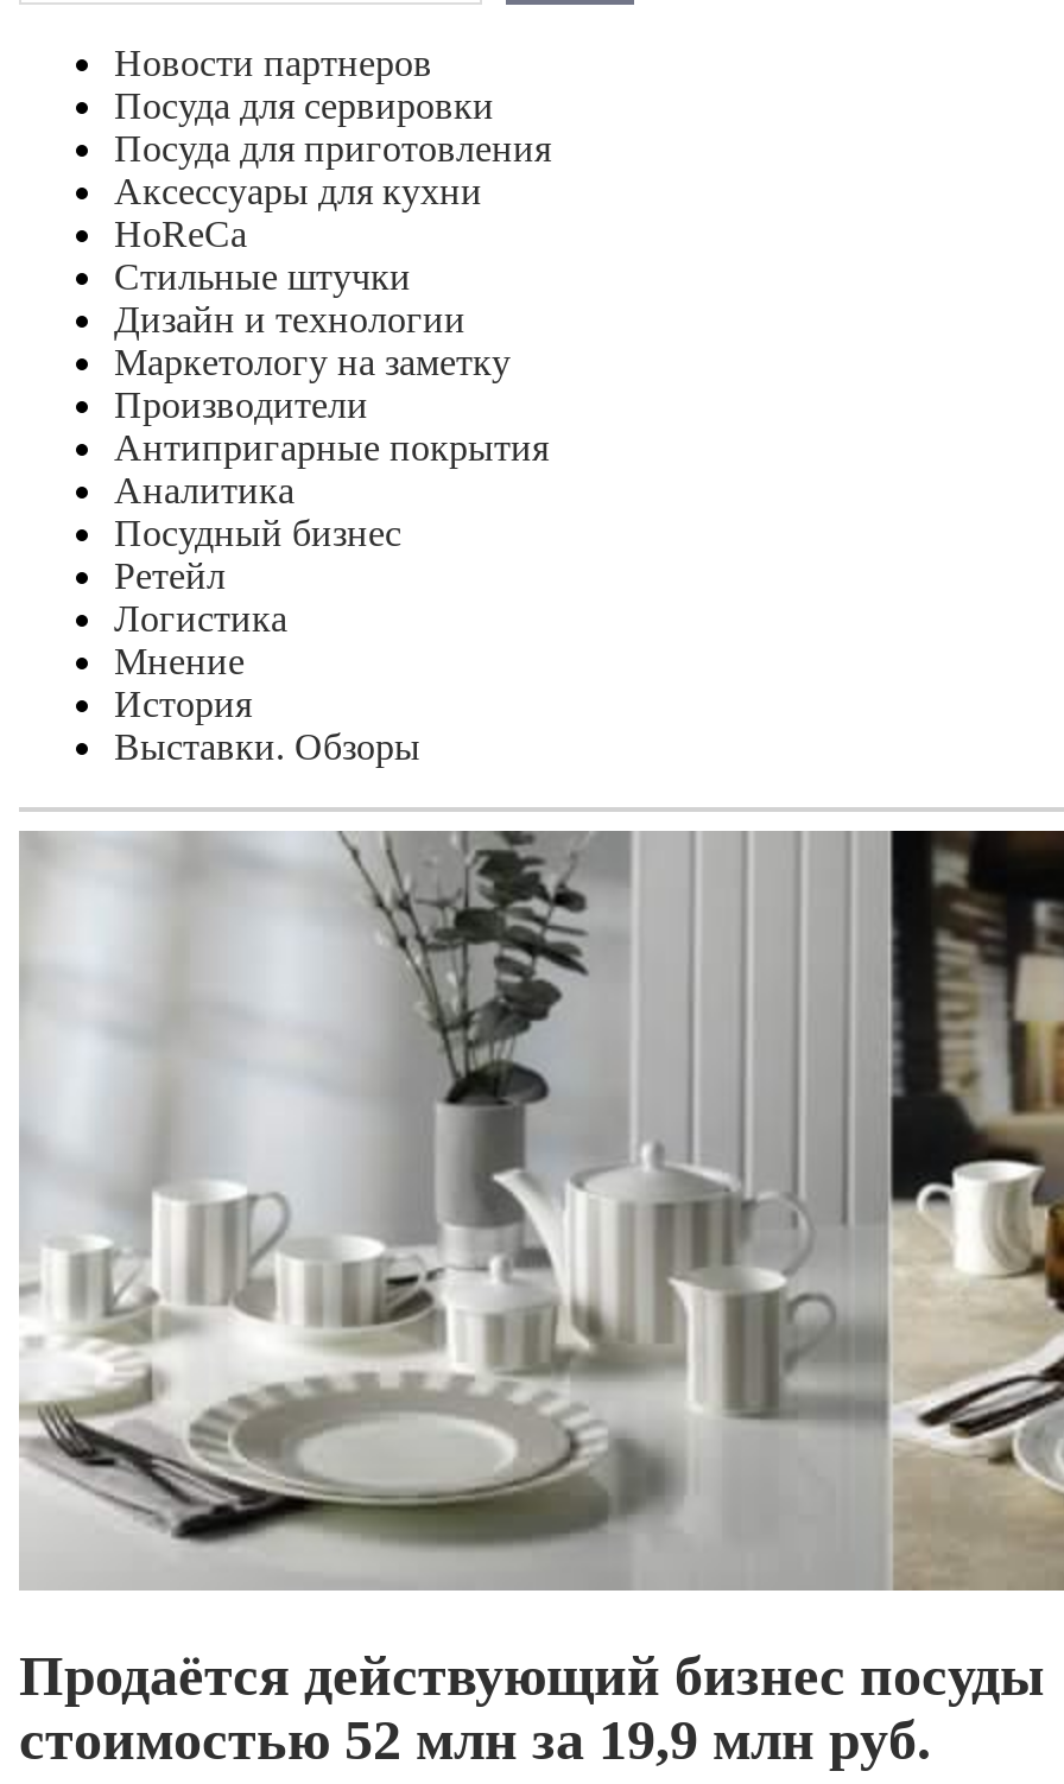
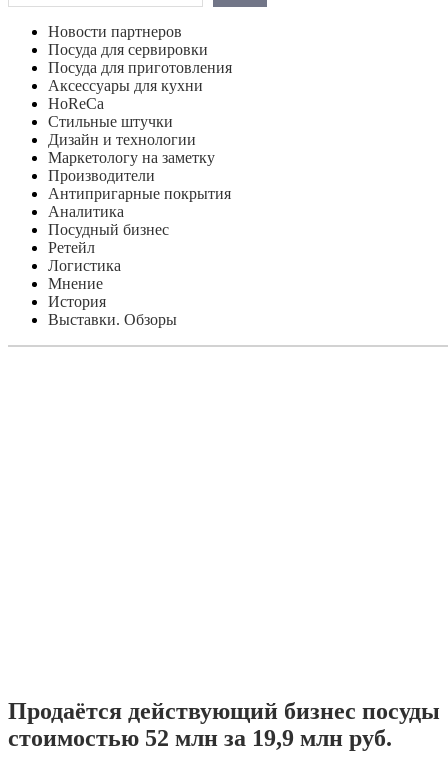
- [image]
